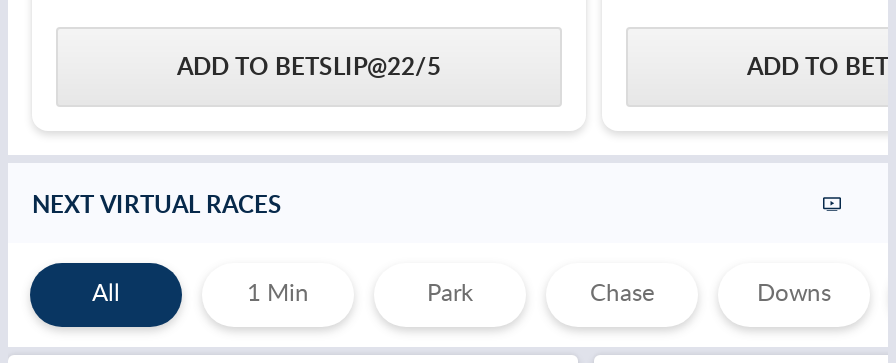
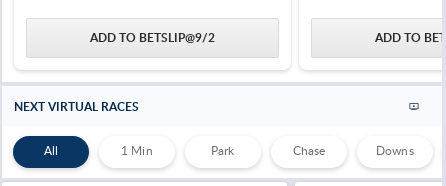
- ADD TO BETSLIP@22/5
+ ADD TO BETSLIP@9/2
